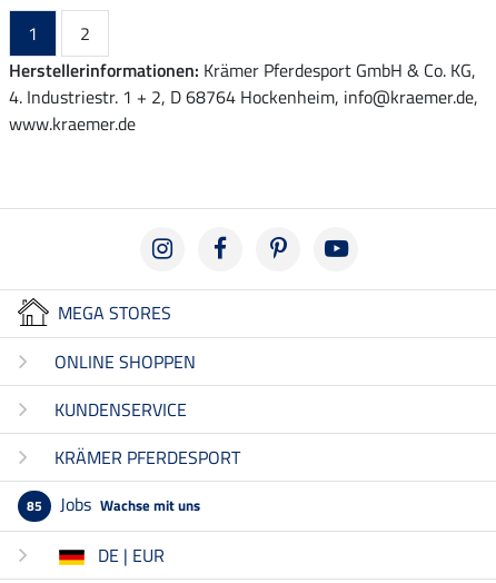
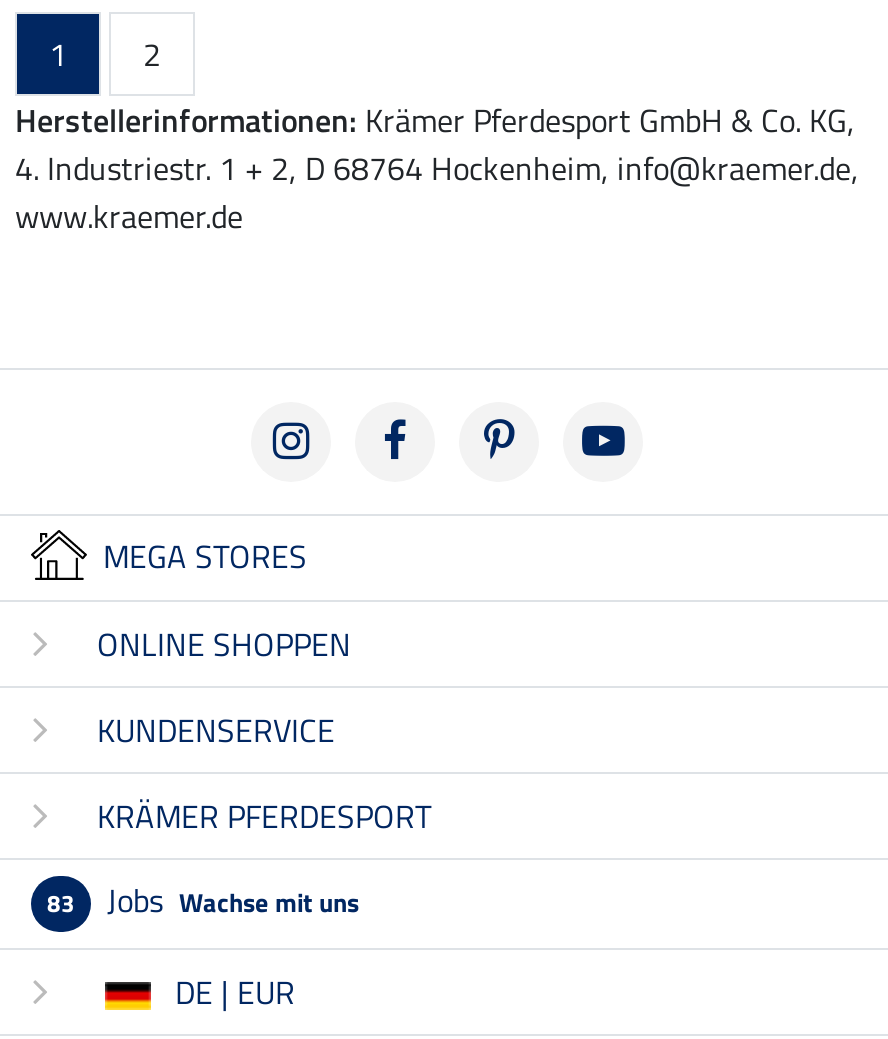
- 85 Jobs Wachse mit uns
+ 83 Jobs Wachse mit uns
